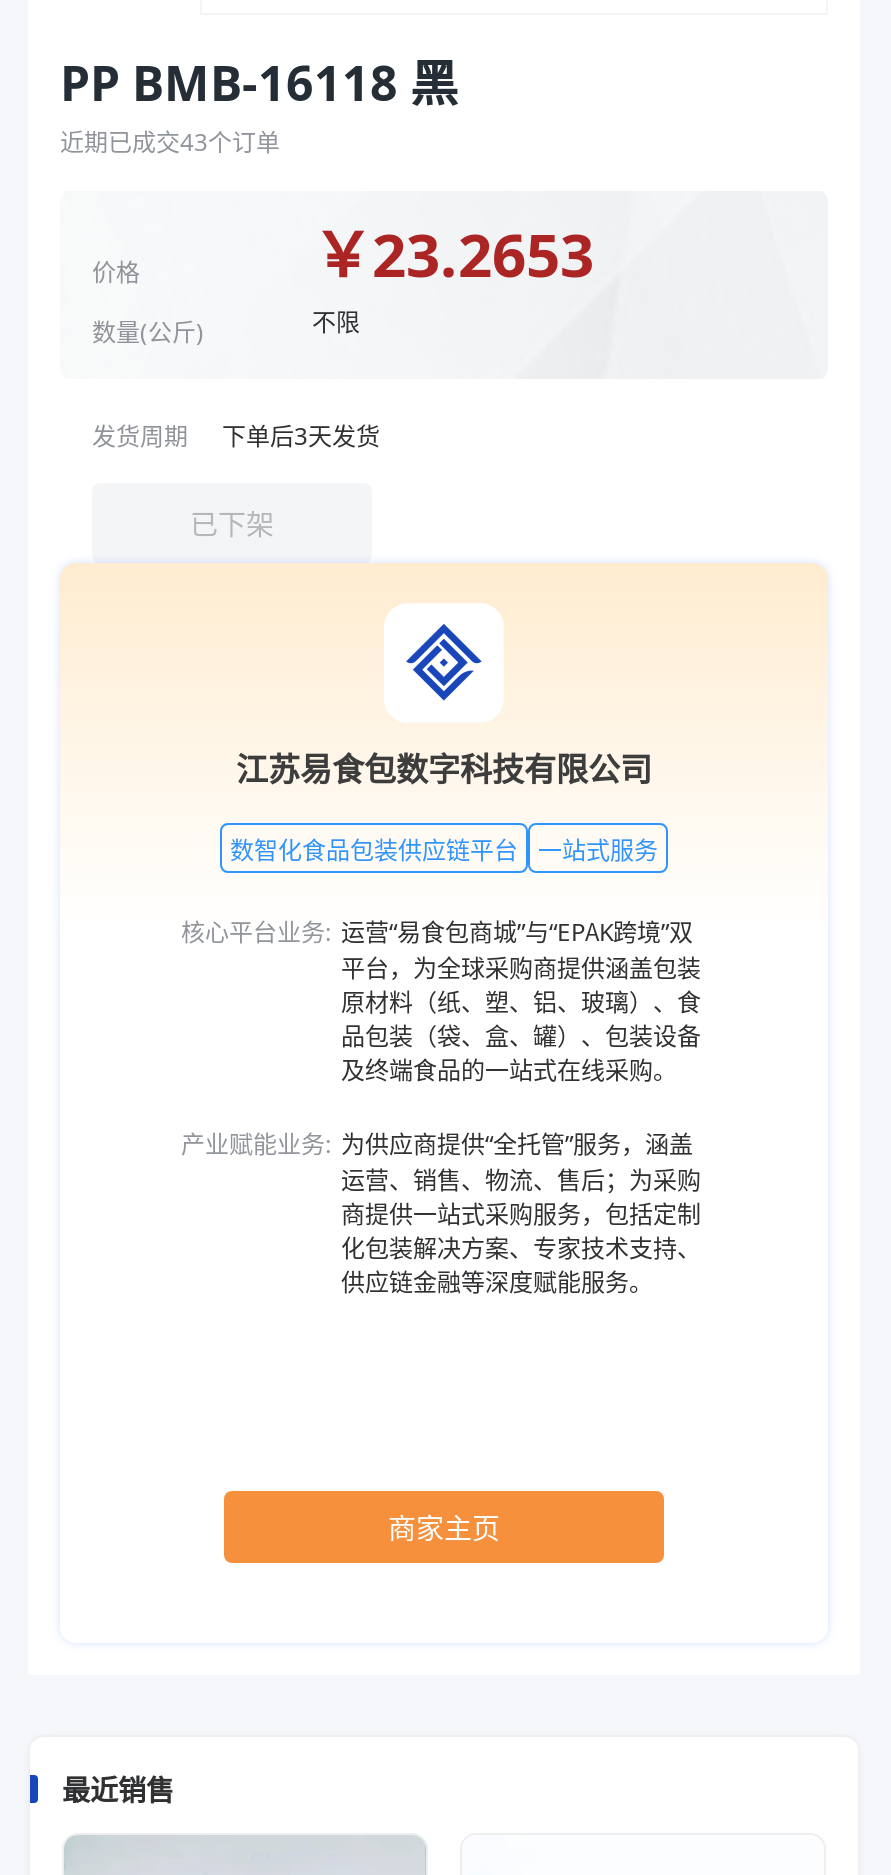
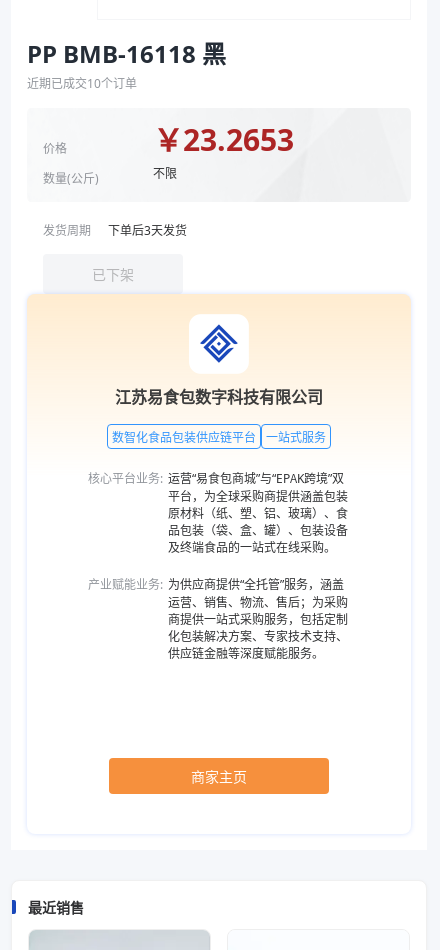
- 近期已成交43个订单
+ 近期已成交10个订单
